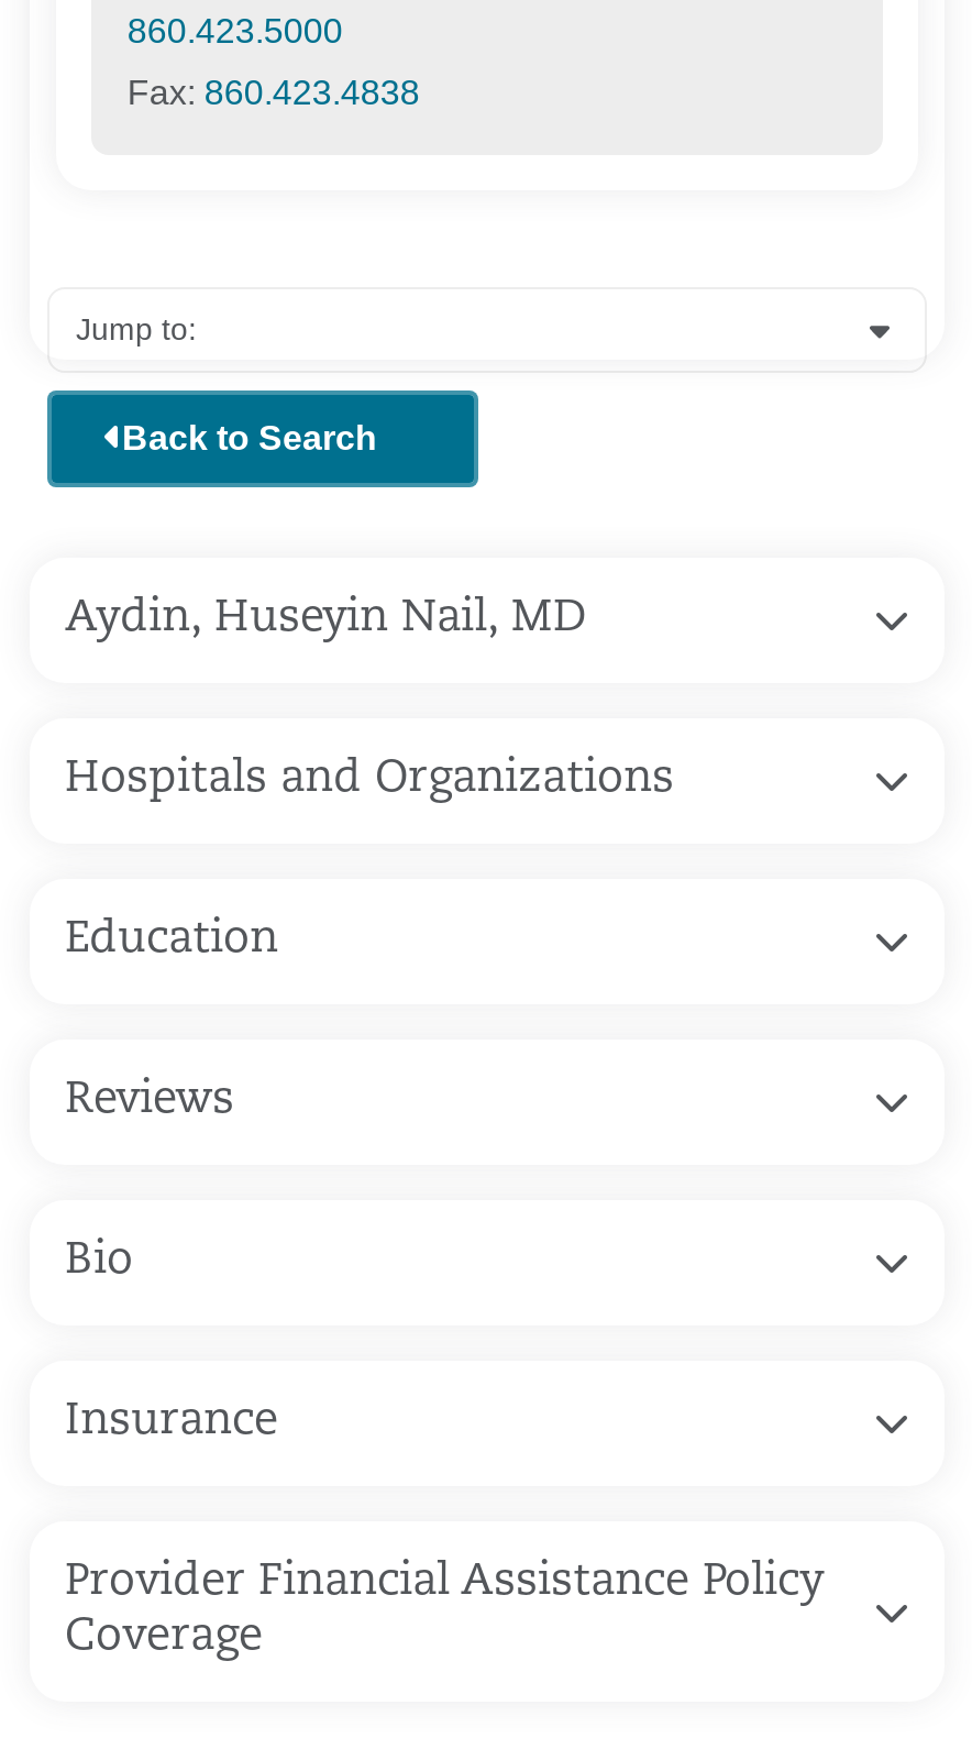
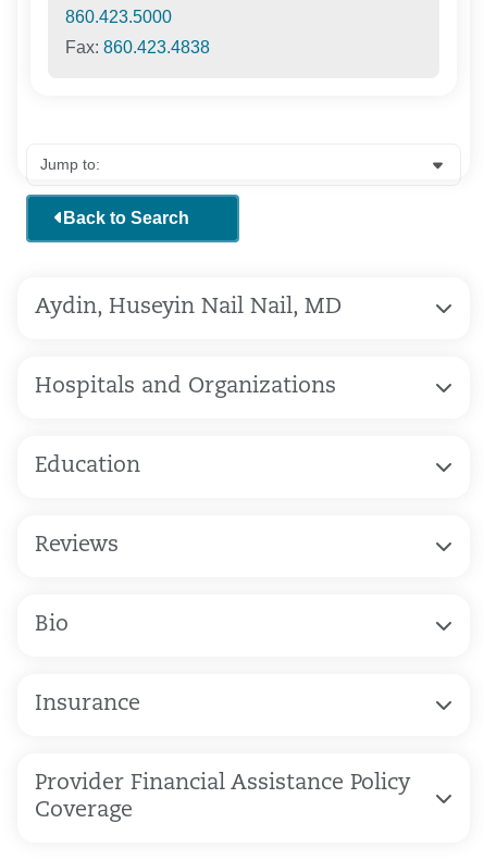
- Aydin, Huseyin Nail, MD
+ Aydin, Huseyin Nail Nail, MD
